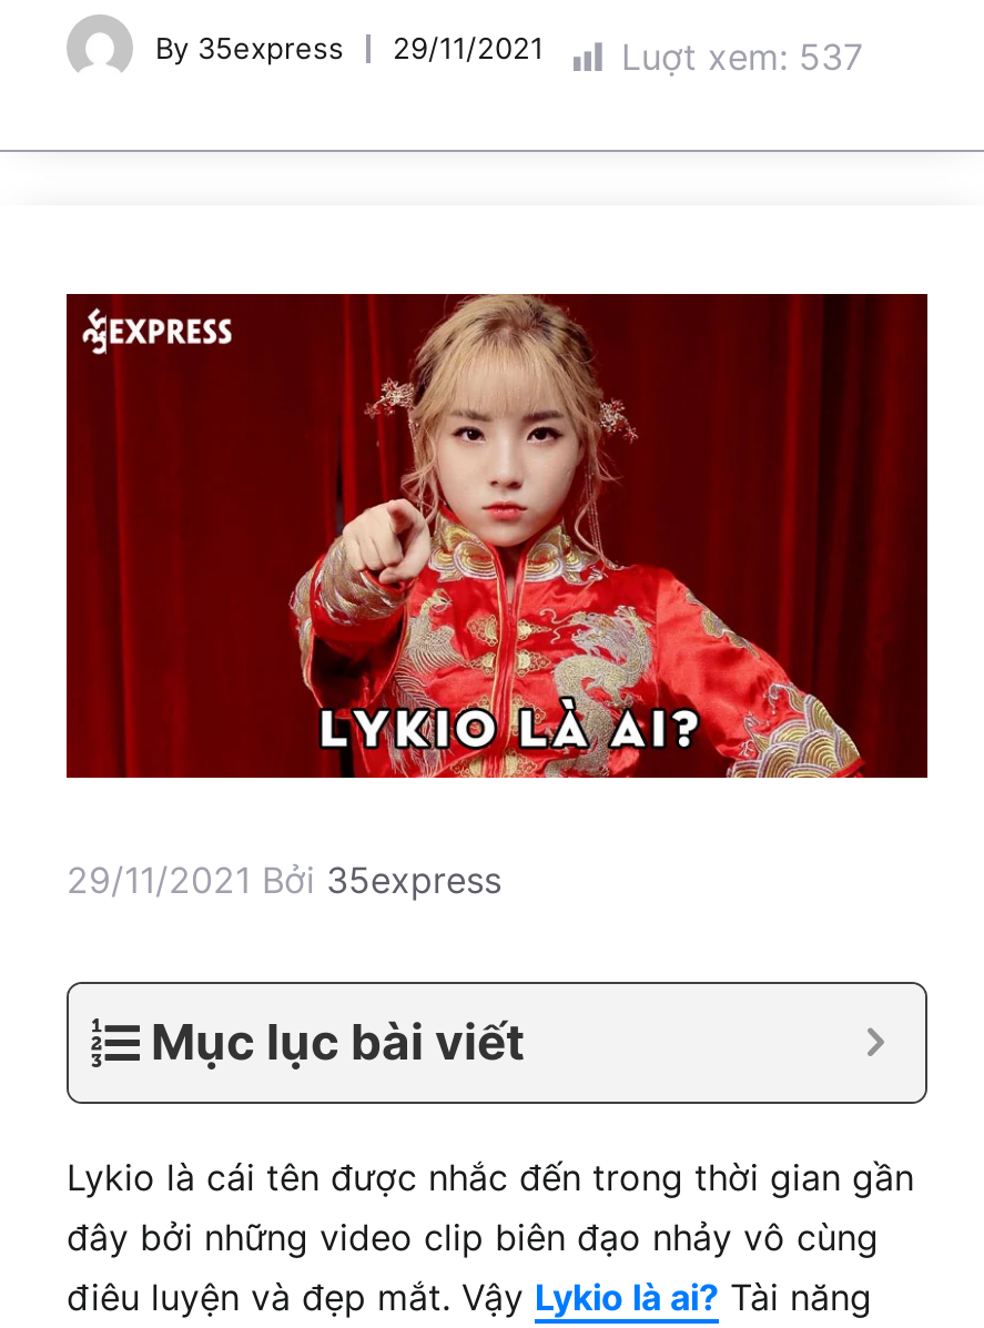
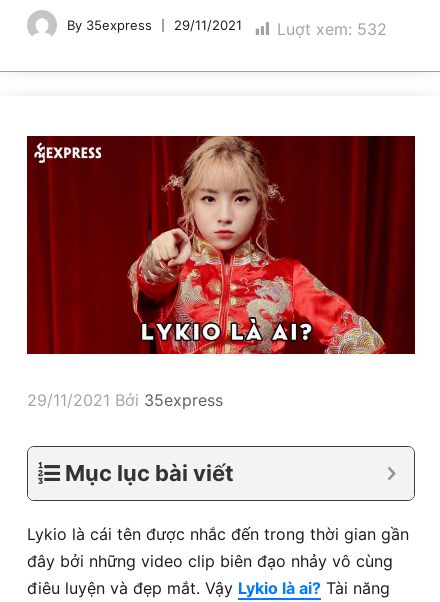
- Luợt xem: 537
+ Luợt xem: 532
